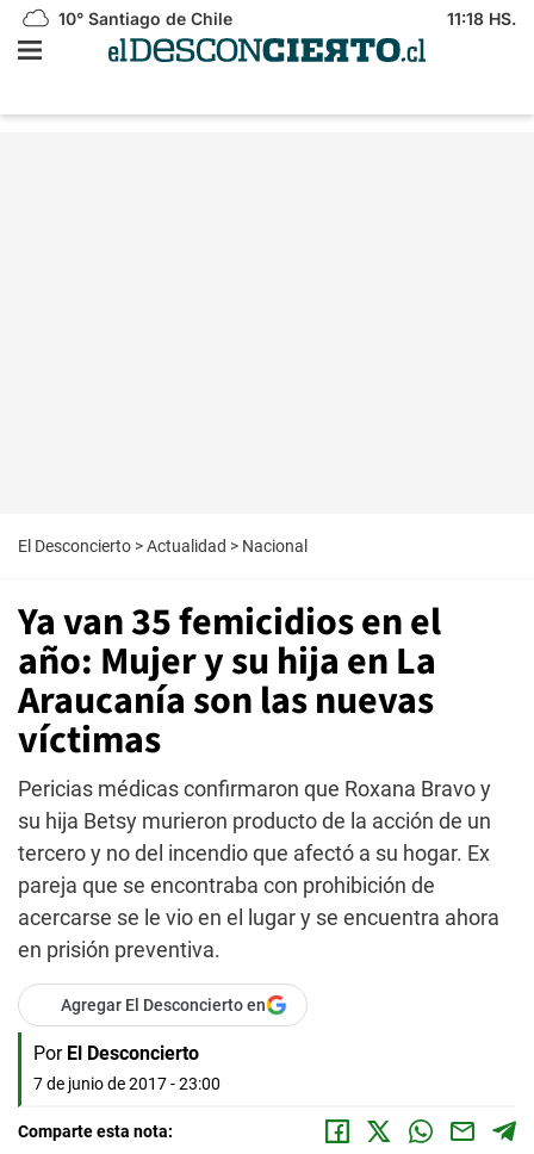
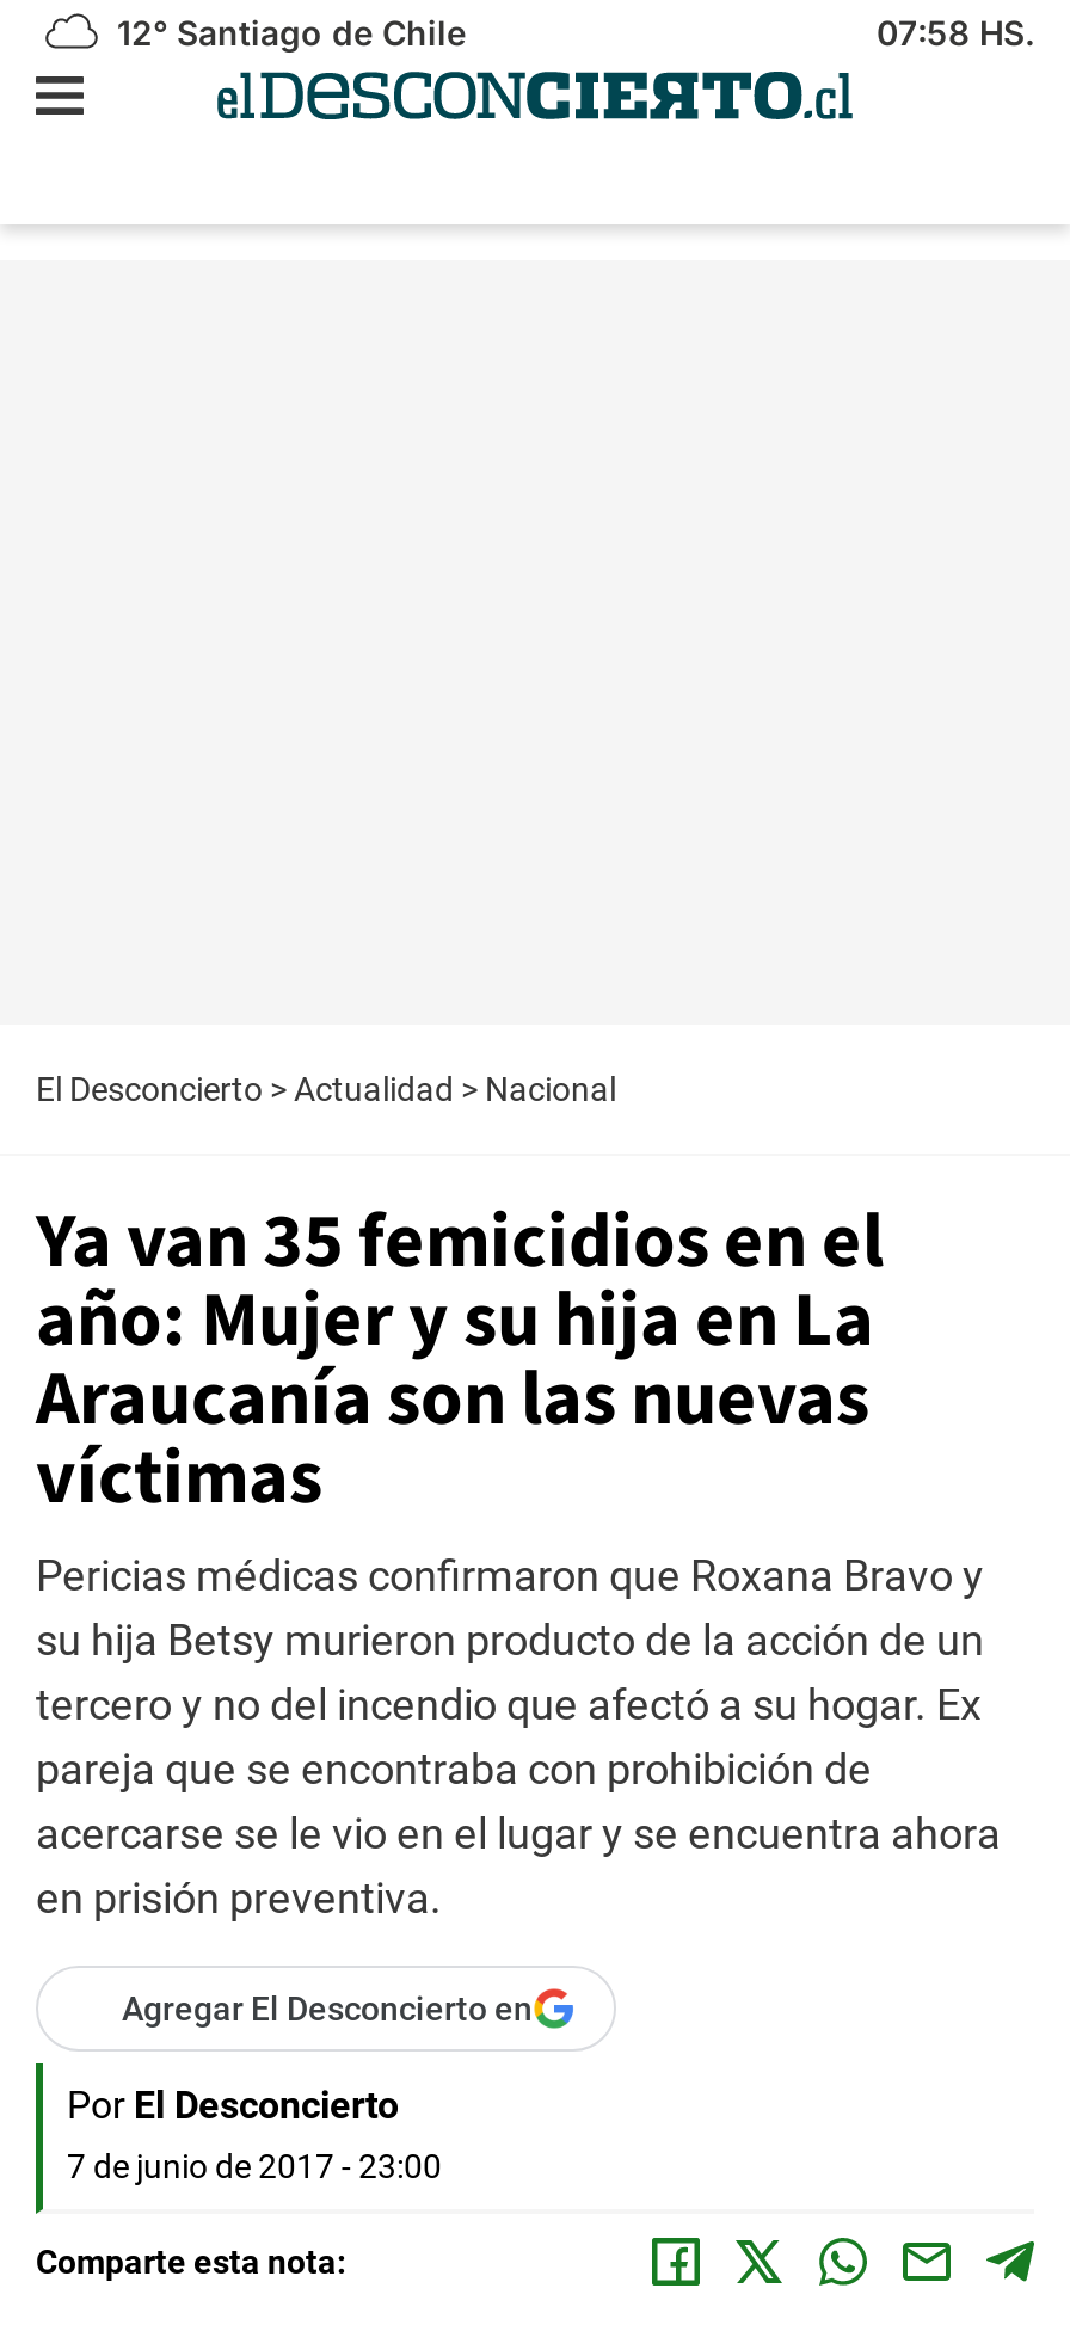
- 10° Santiago de Chile
+ 12° Santiago de Chile

- 11:18 HS.
+ 07:58 HS.
